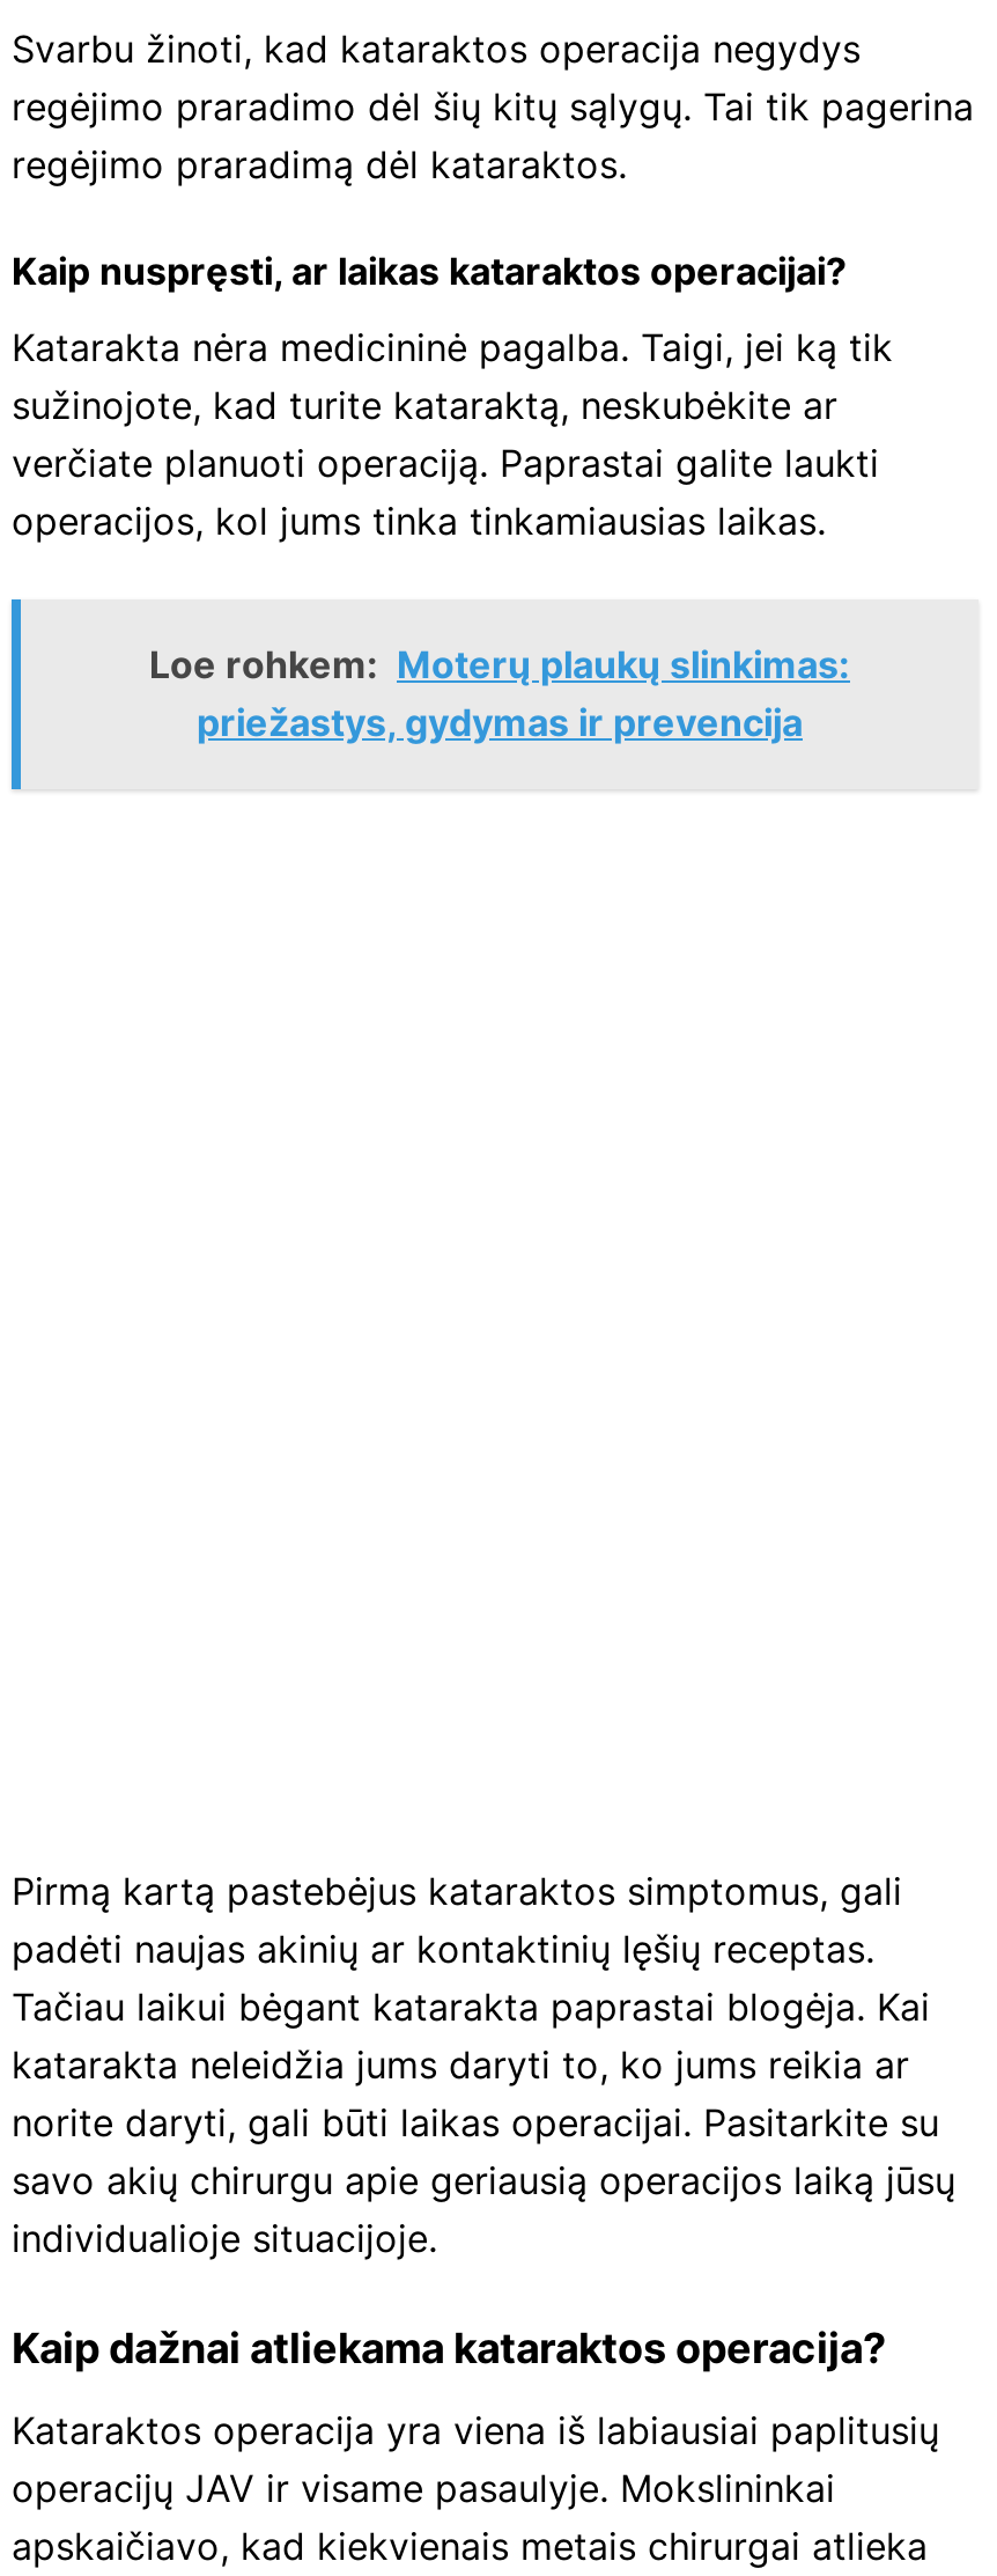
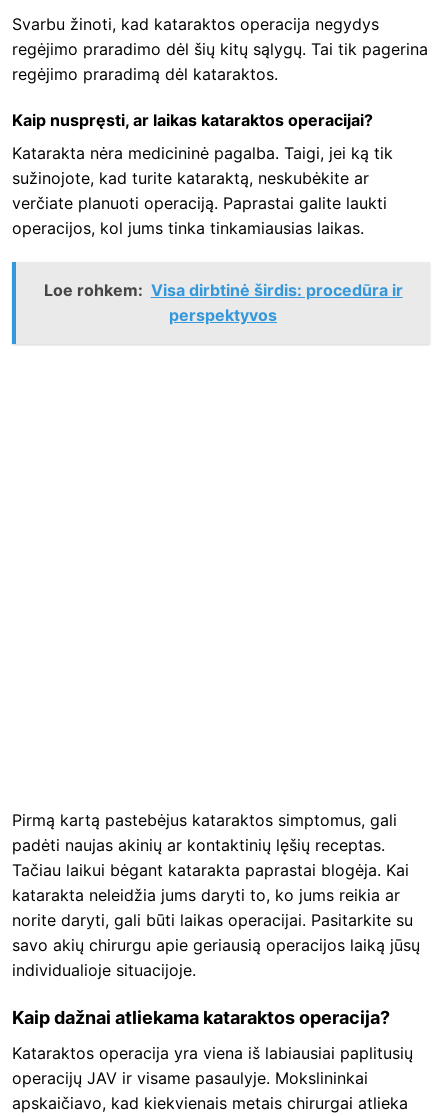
- Loe rohkem: Moterų plaukų slinkimas:
- priežastys, gydymas ir prevencija
+ Loe rohkem: Visa dirbtinė širdis: procedūra ir
+ perspektyvos
